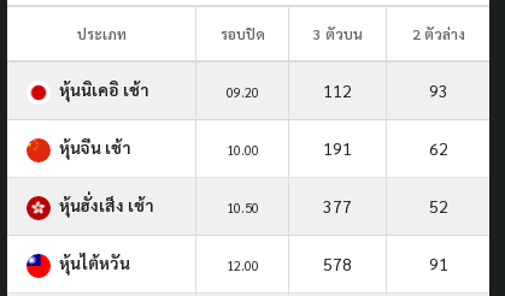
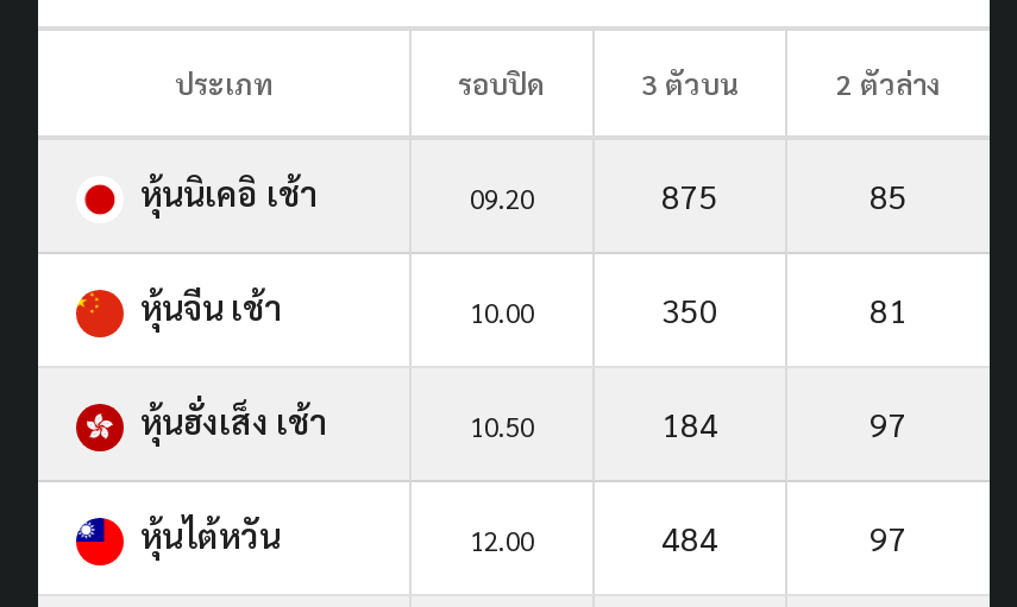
- 112
+ 875

- 93
+ 85

- 191
+ 350

- 62
+ 81

- 377
+ 184

- 52
+ 97

- 578
+ 484

- 91
+ 97
